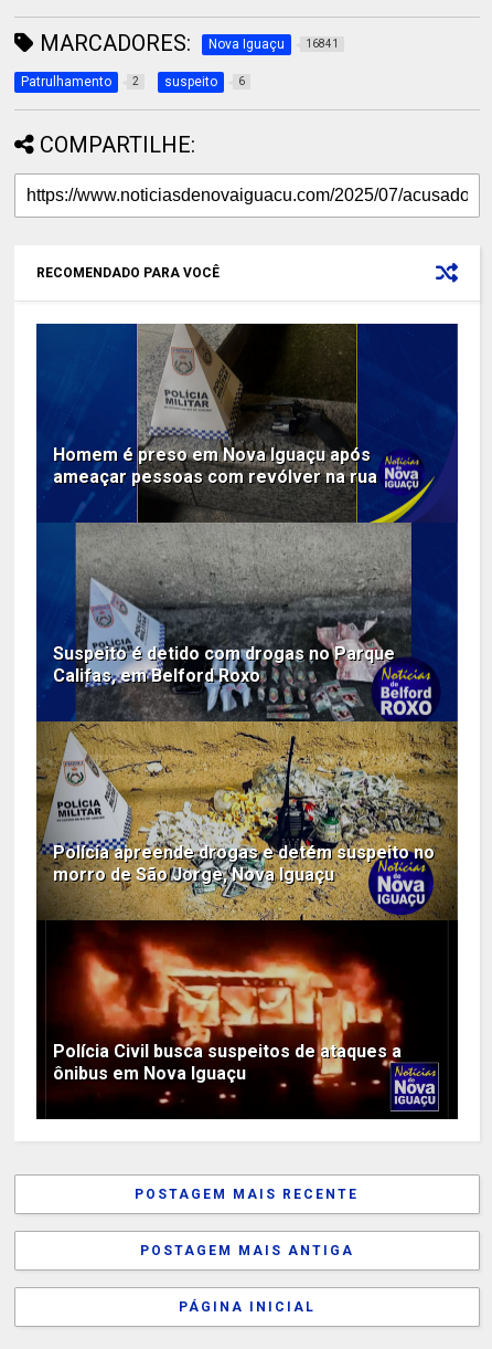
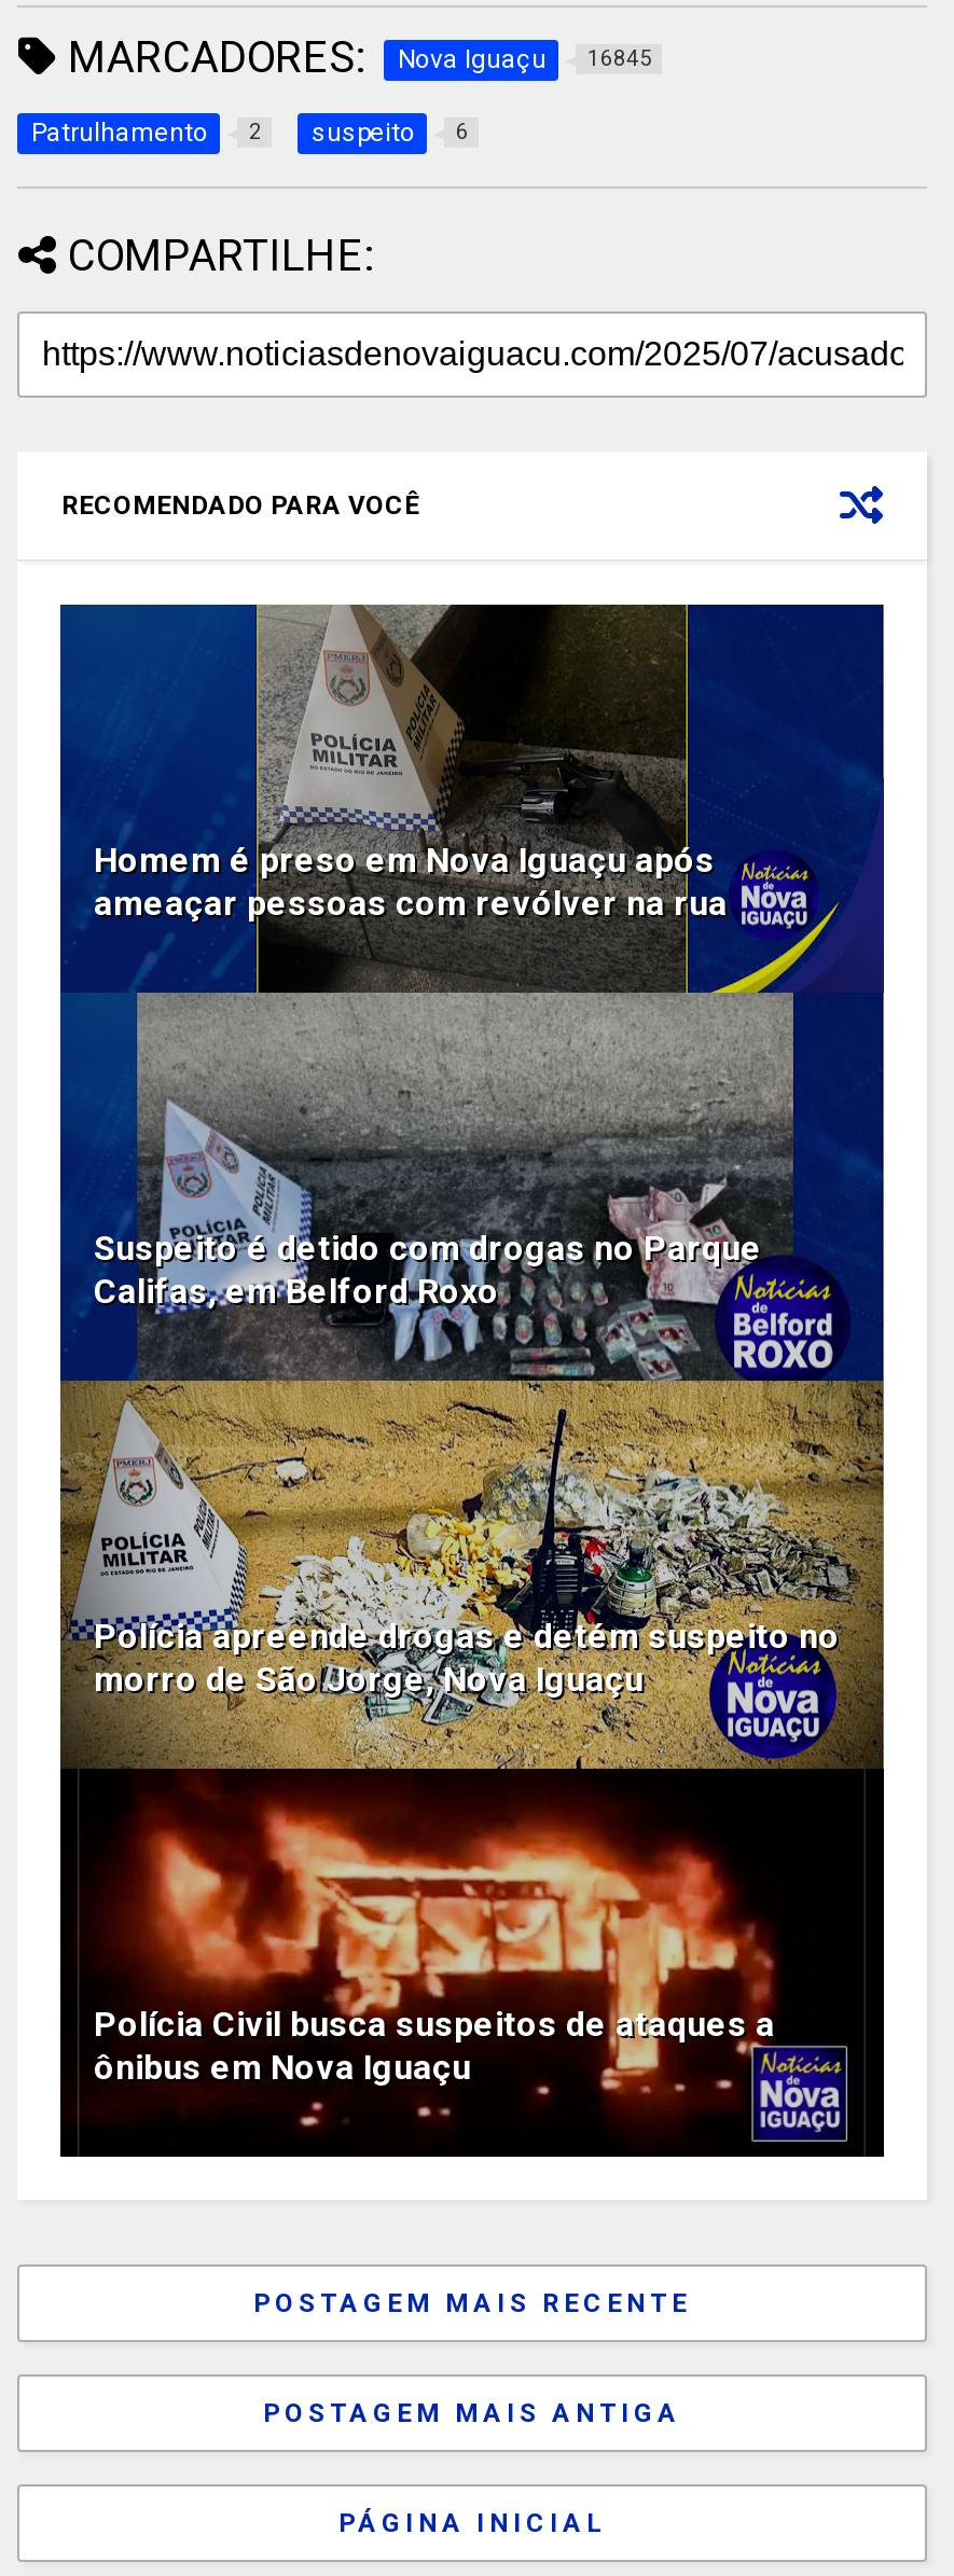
- MARCADORES: Nova Iguaçu 16841
+ MARCADORES: Nova Iguaçu 16845
